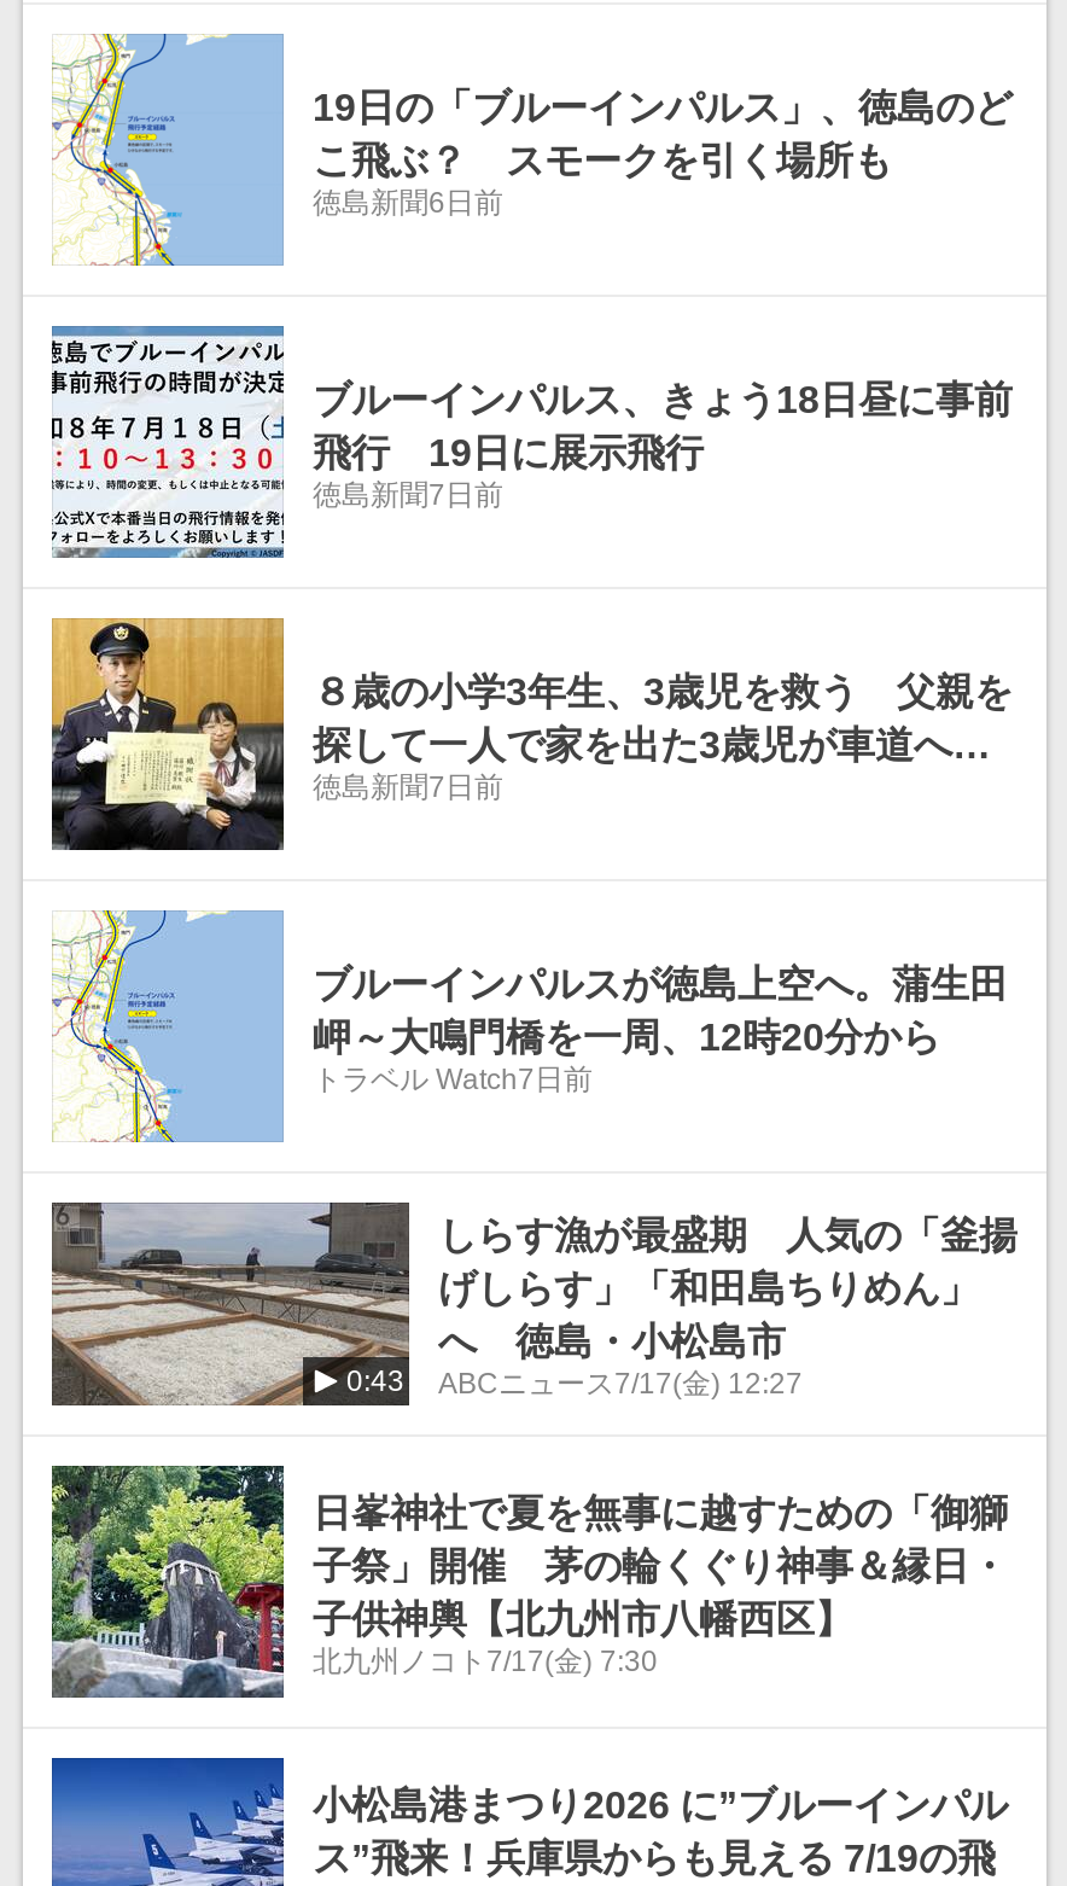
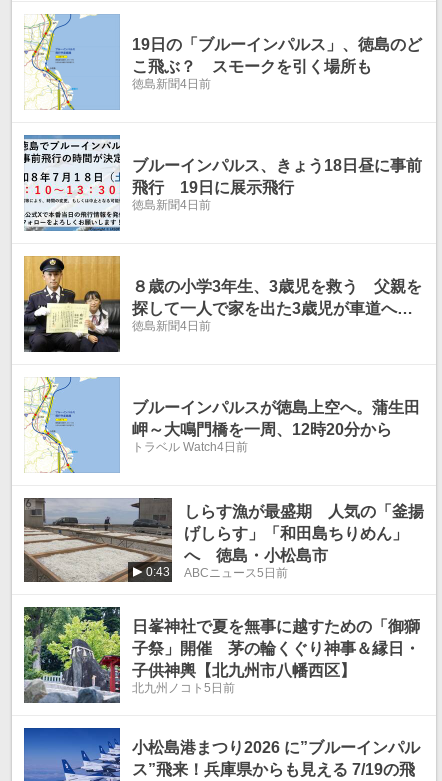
- 徳島新聞6日前
+ 徳島新聞4日前

- 徳島新聞7日前
+ 徳島新聞4日前

- 徳島新聞7日前
+ 徳島新聞4日前

- トラベル Watch7日前
+ トラベル Watch4日前

- ABCニュース7/17(金) 12:27
+ ABCニュース5日前

- 北九州ノコト7/17(金) 7:30
+ 北九州ノコト5日前
